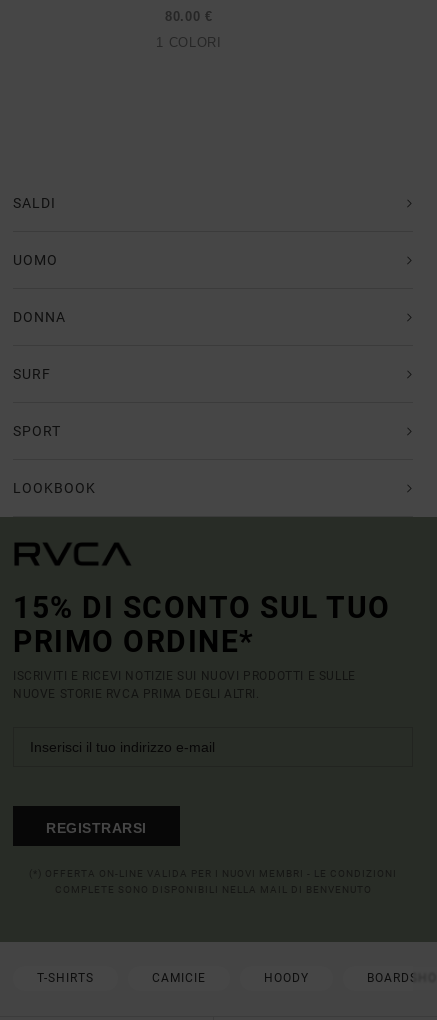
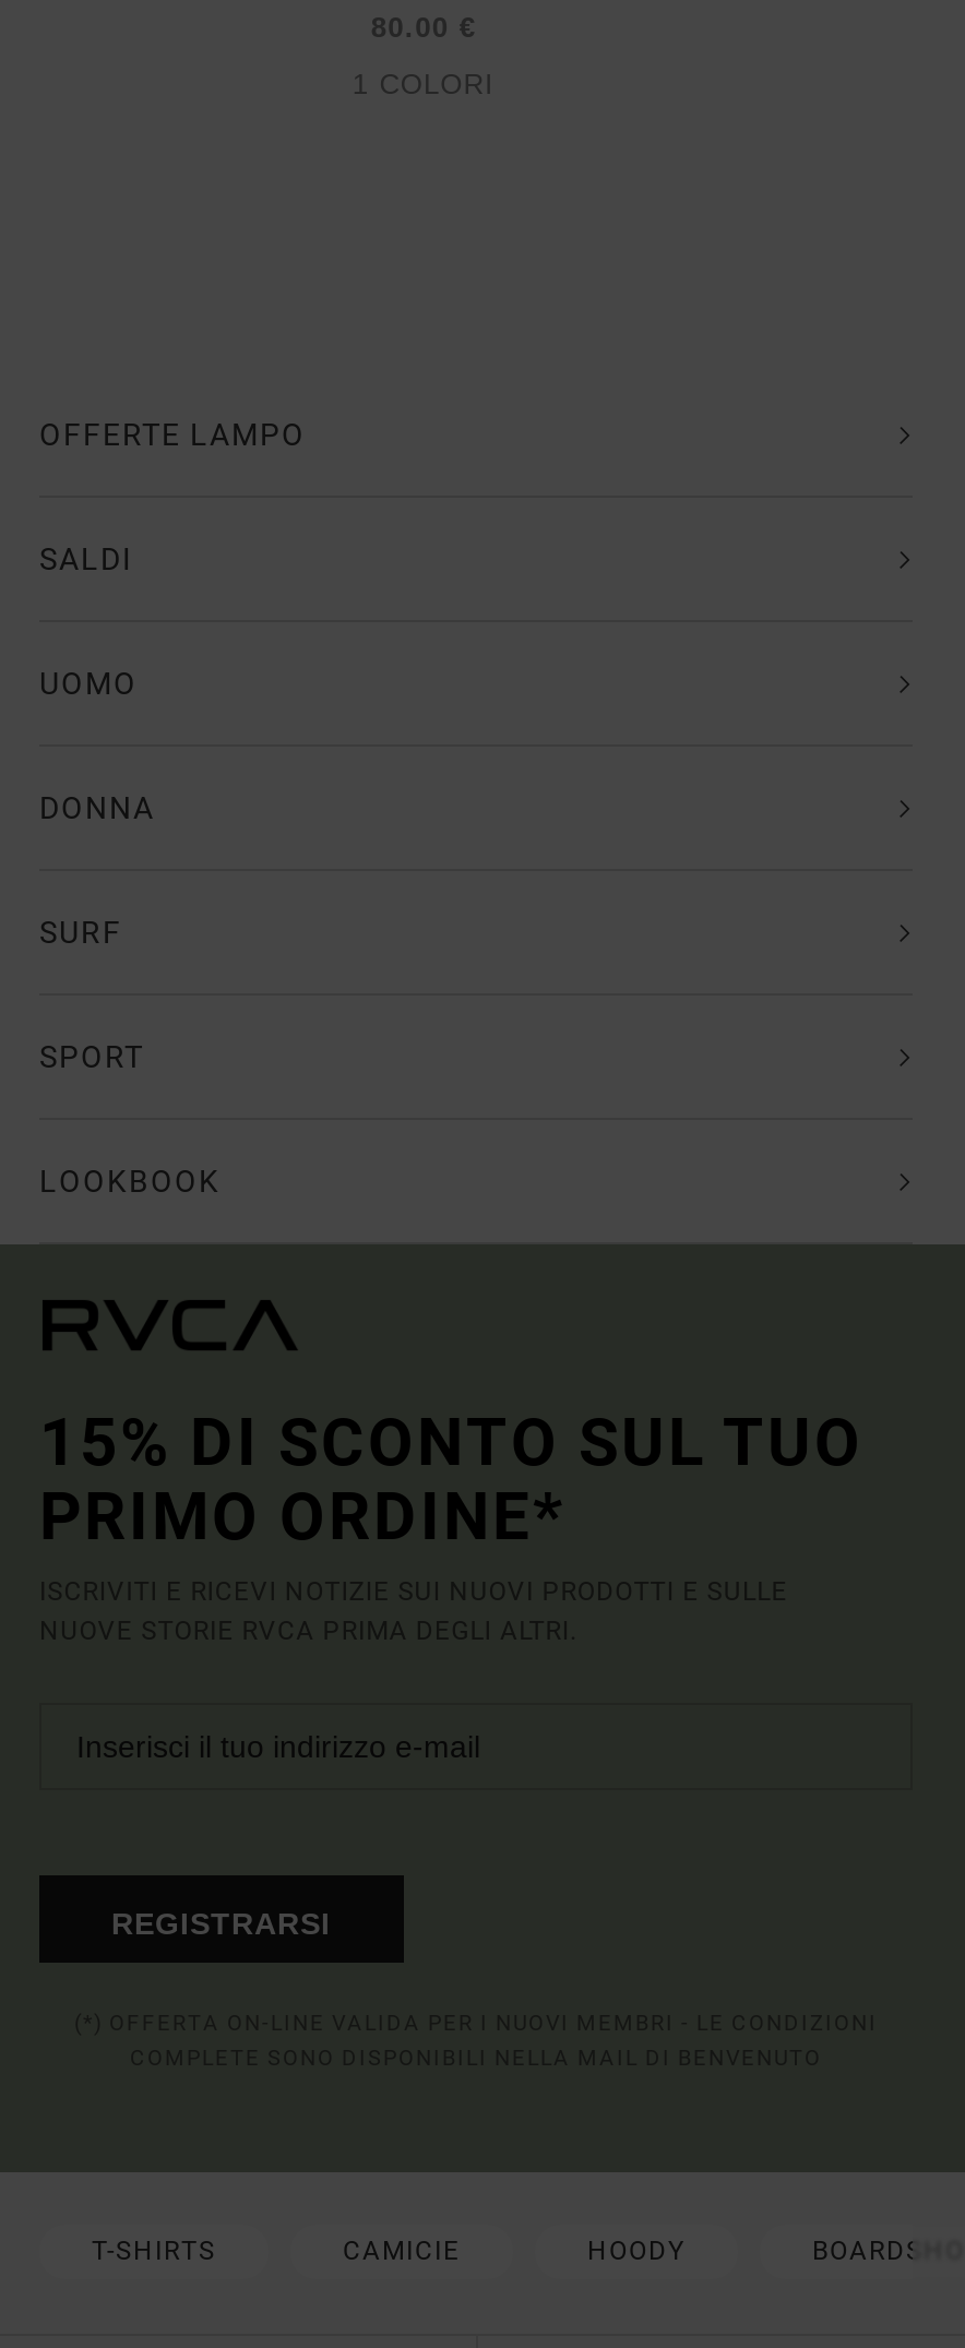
+ OFFERTE LAMPO
